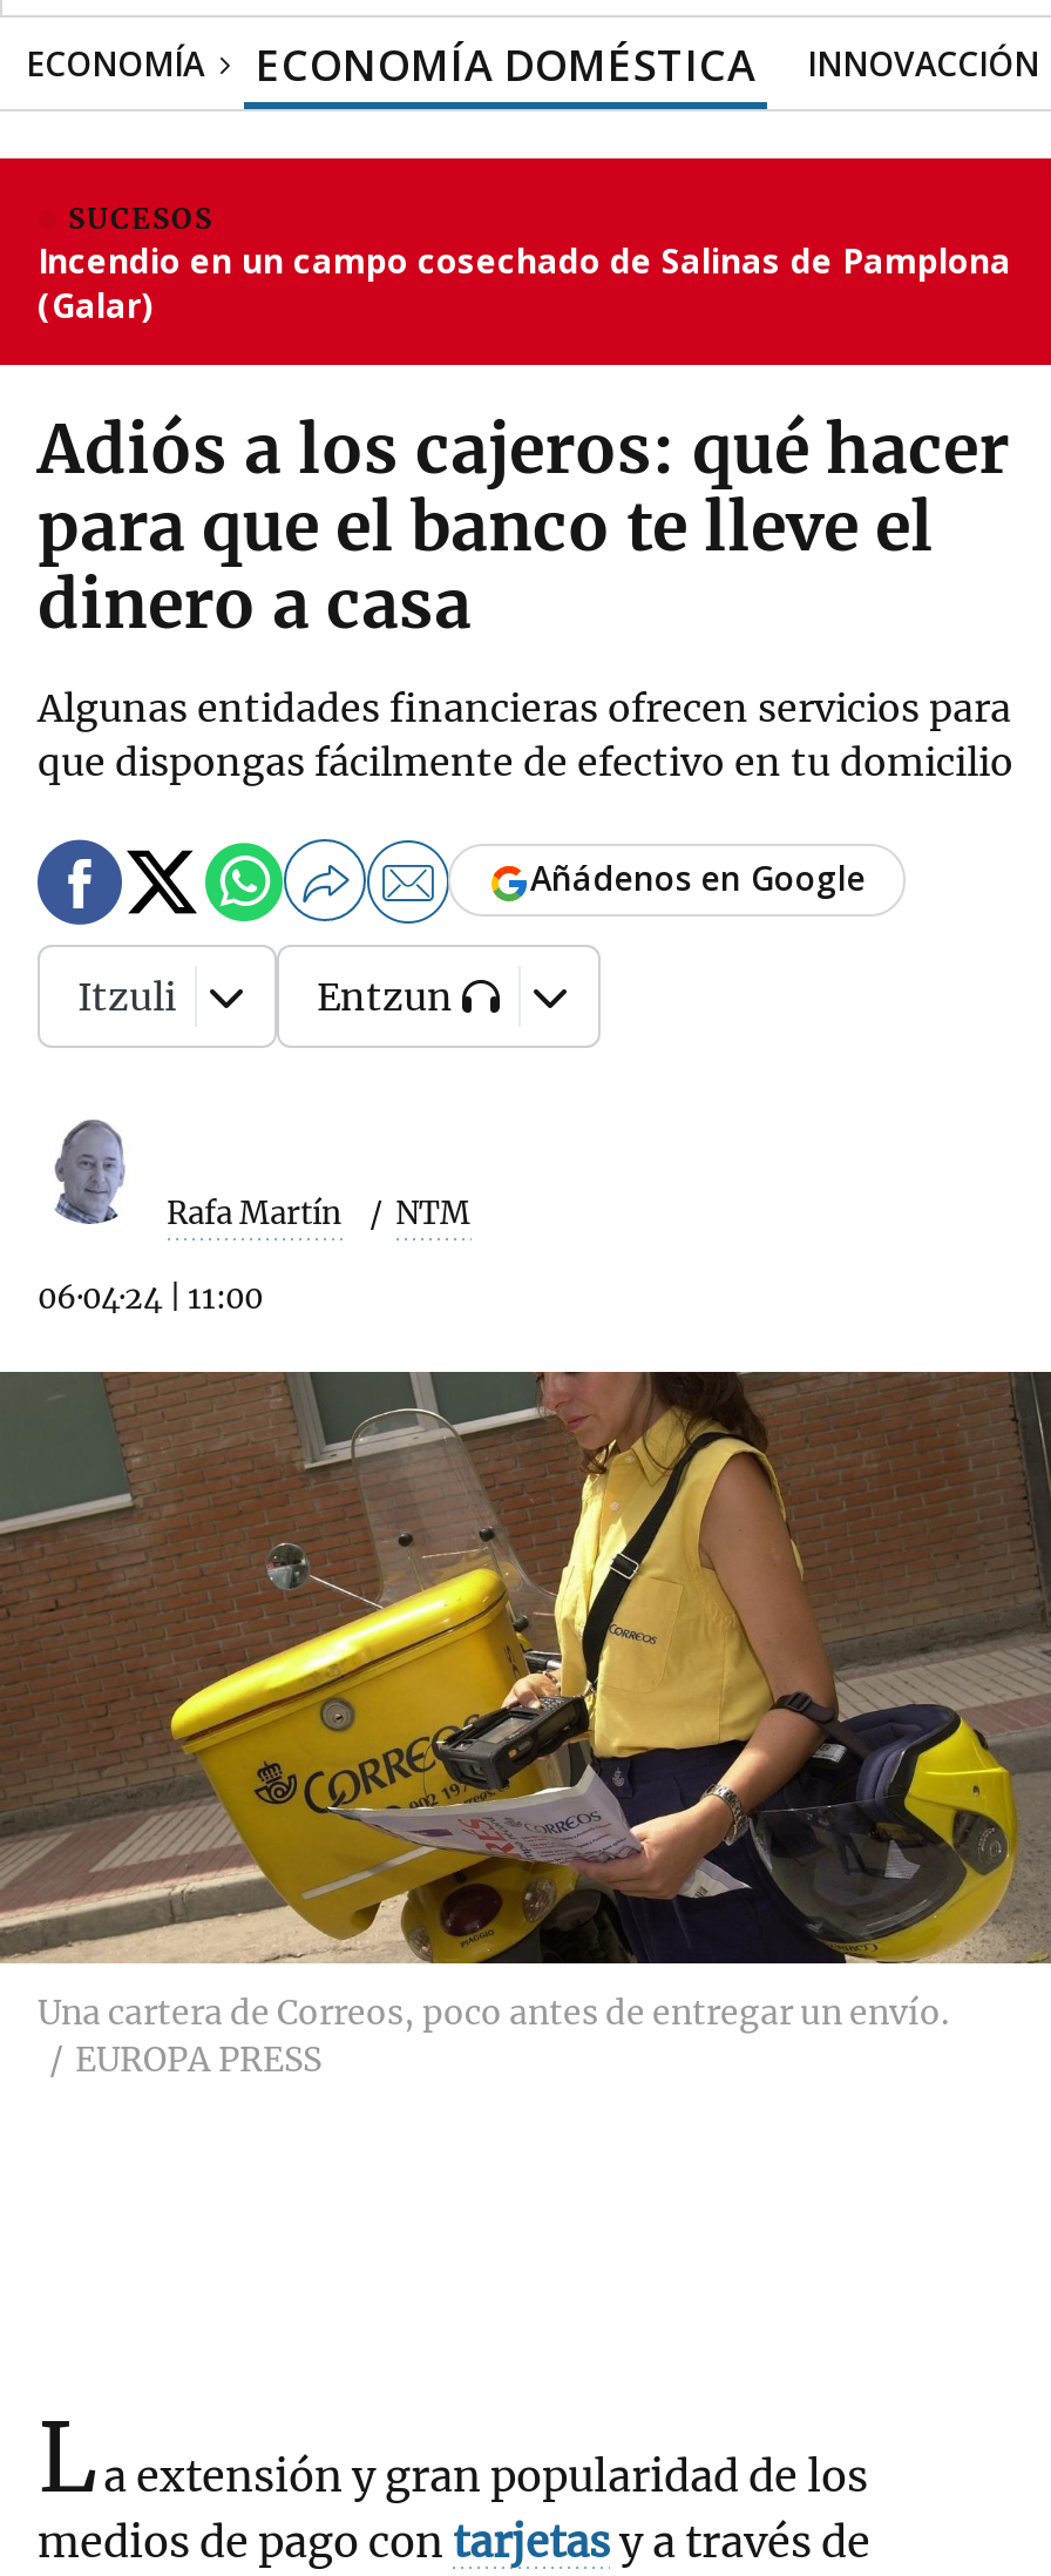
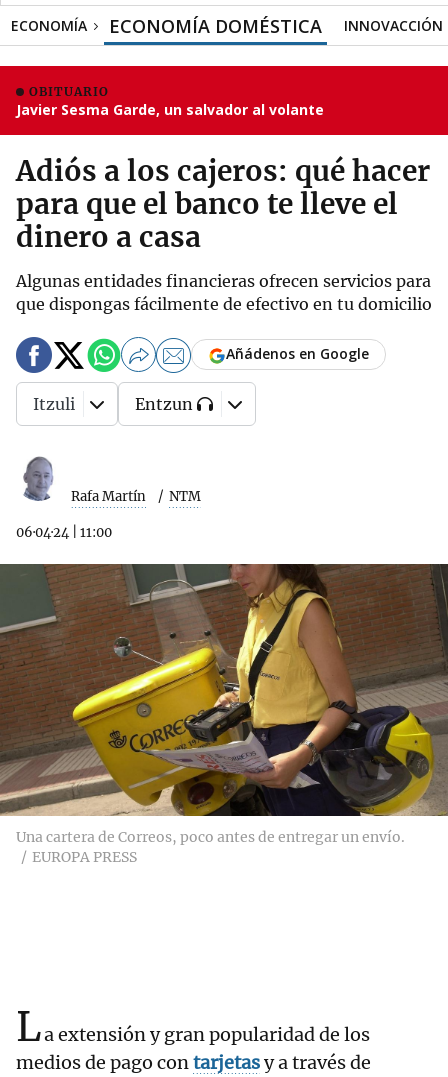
- SUCESOS
- Incendio en un campo cosechado de Salinas de Pamplona
- (Galar)
+ OBITUARIO
+ Javier Sesma Garde, un salvador al volante
